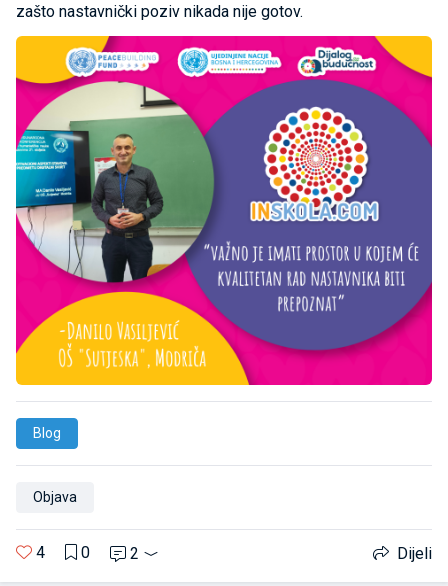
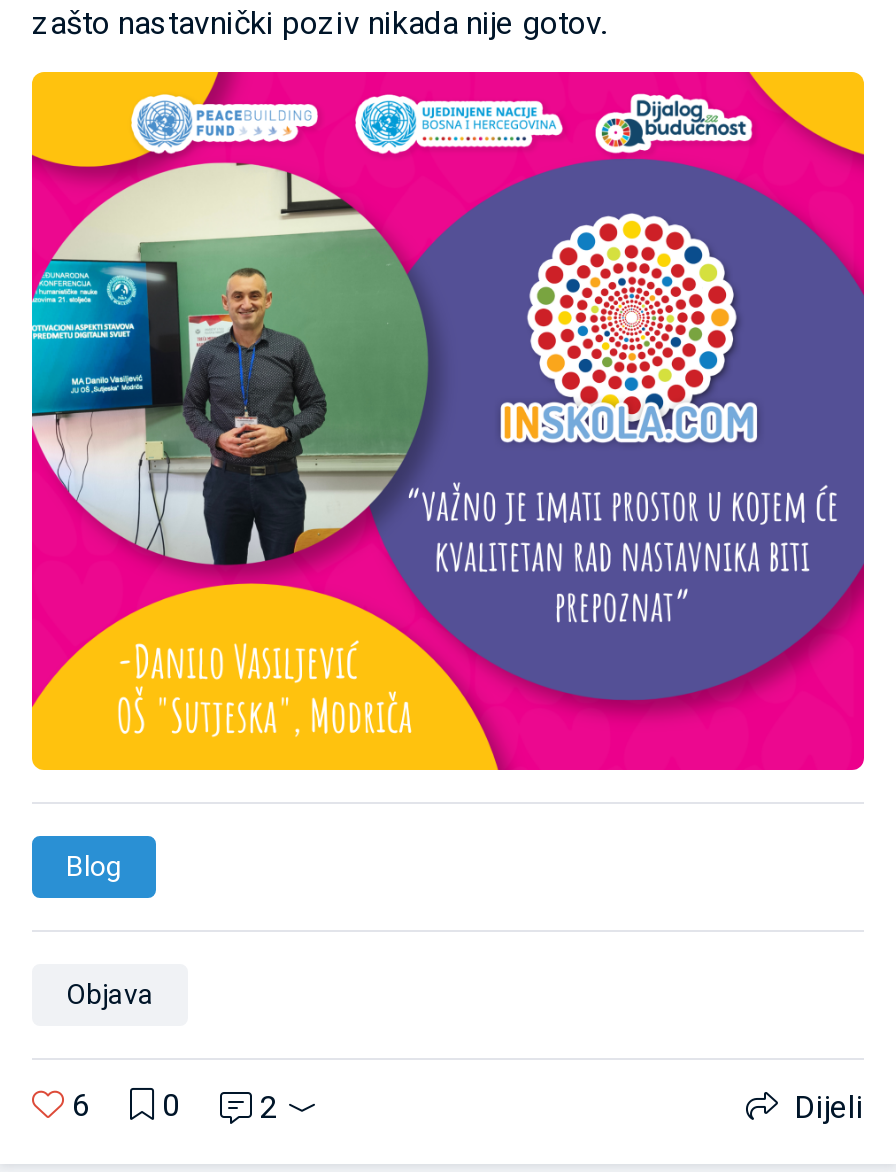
- 4 0
+ 6 0
